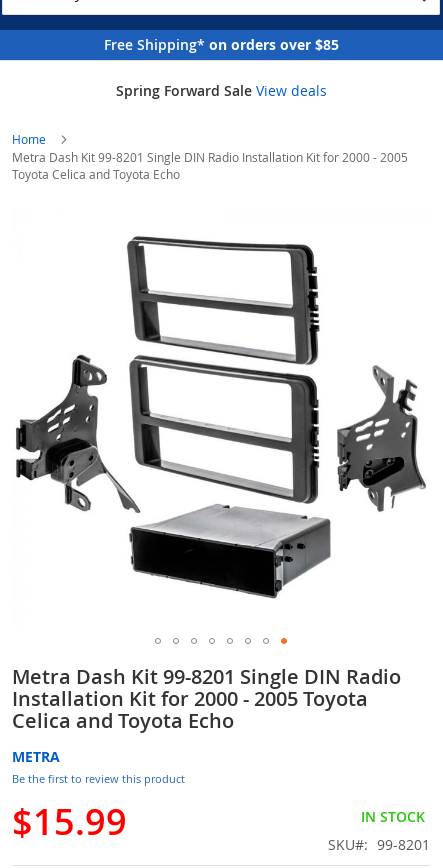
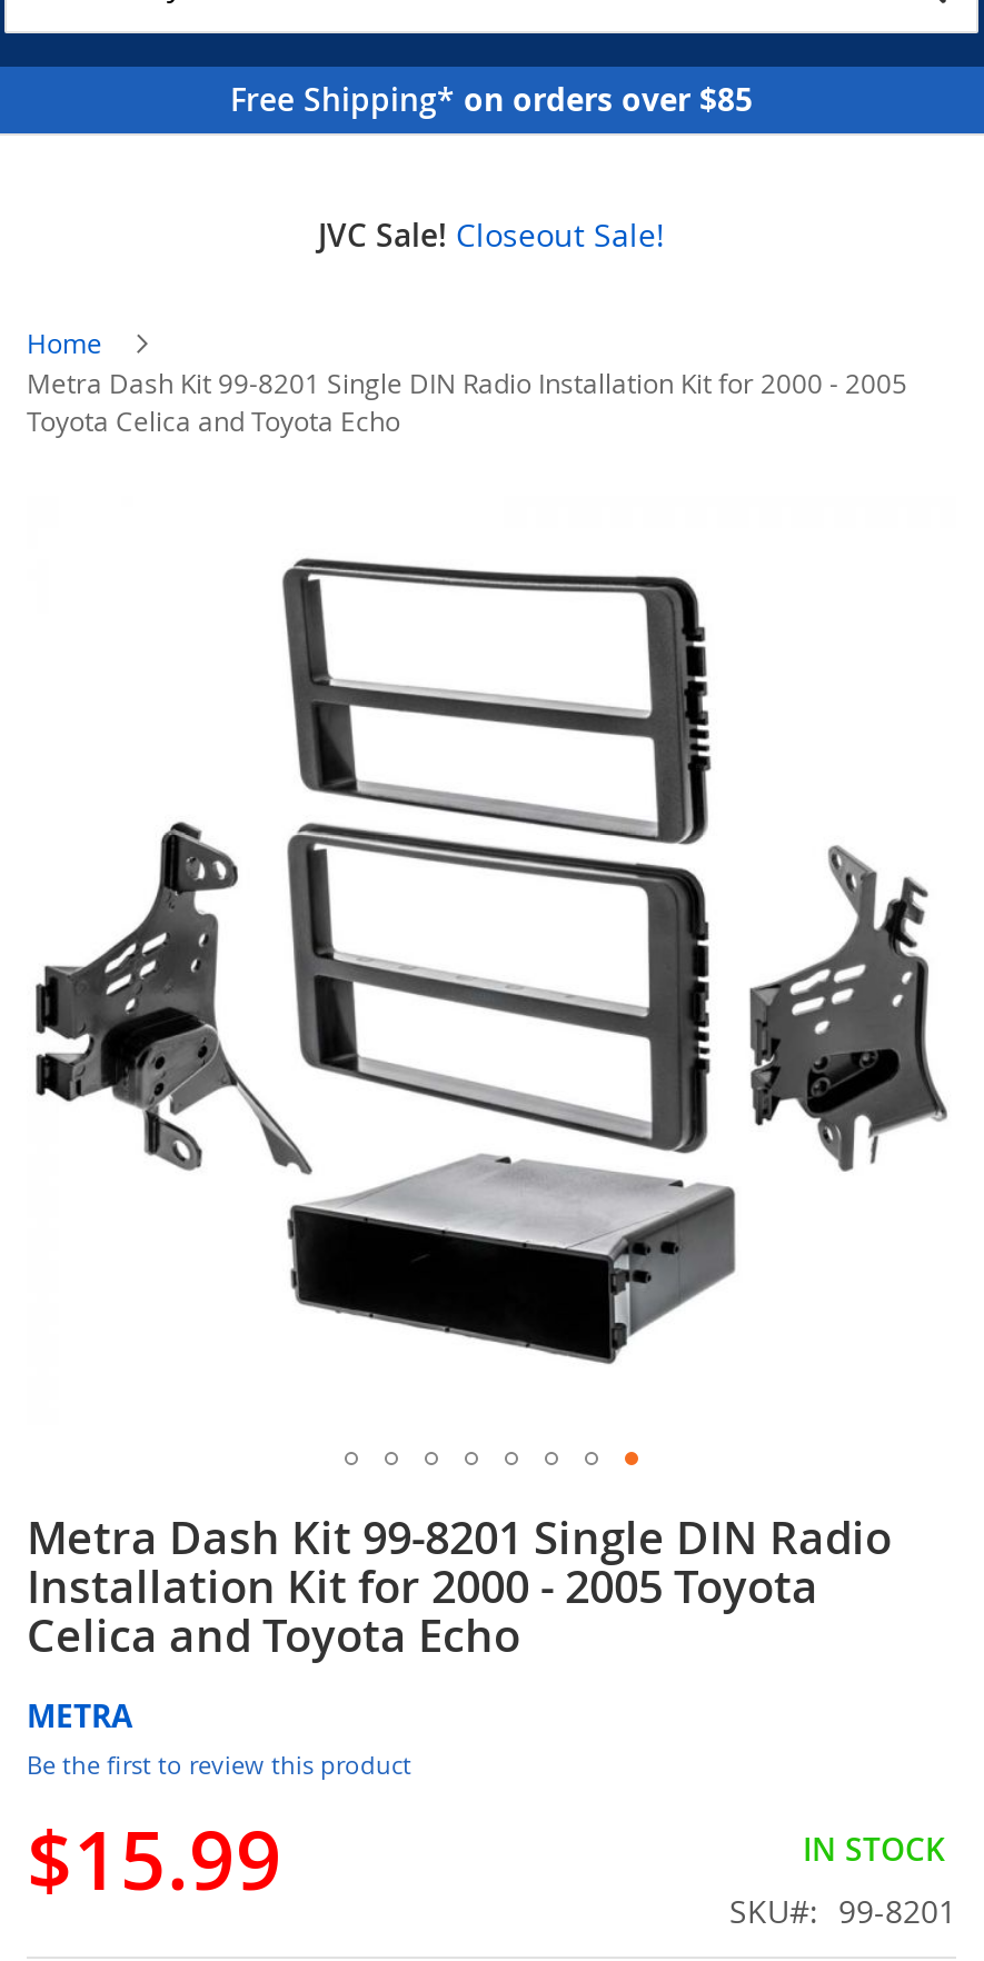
- Spring Forward Sale View deals
+ JVC Sale! Closeout Sale!
